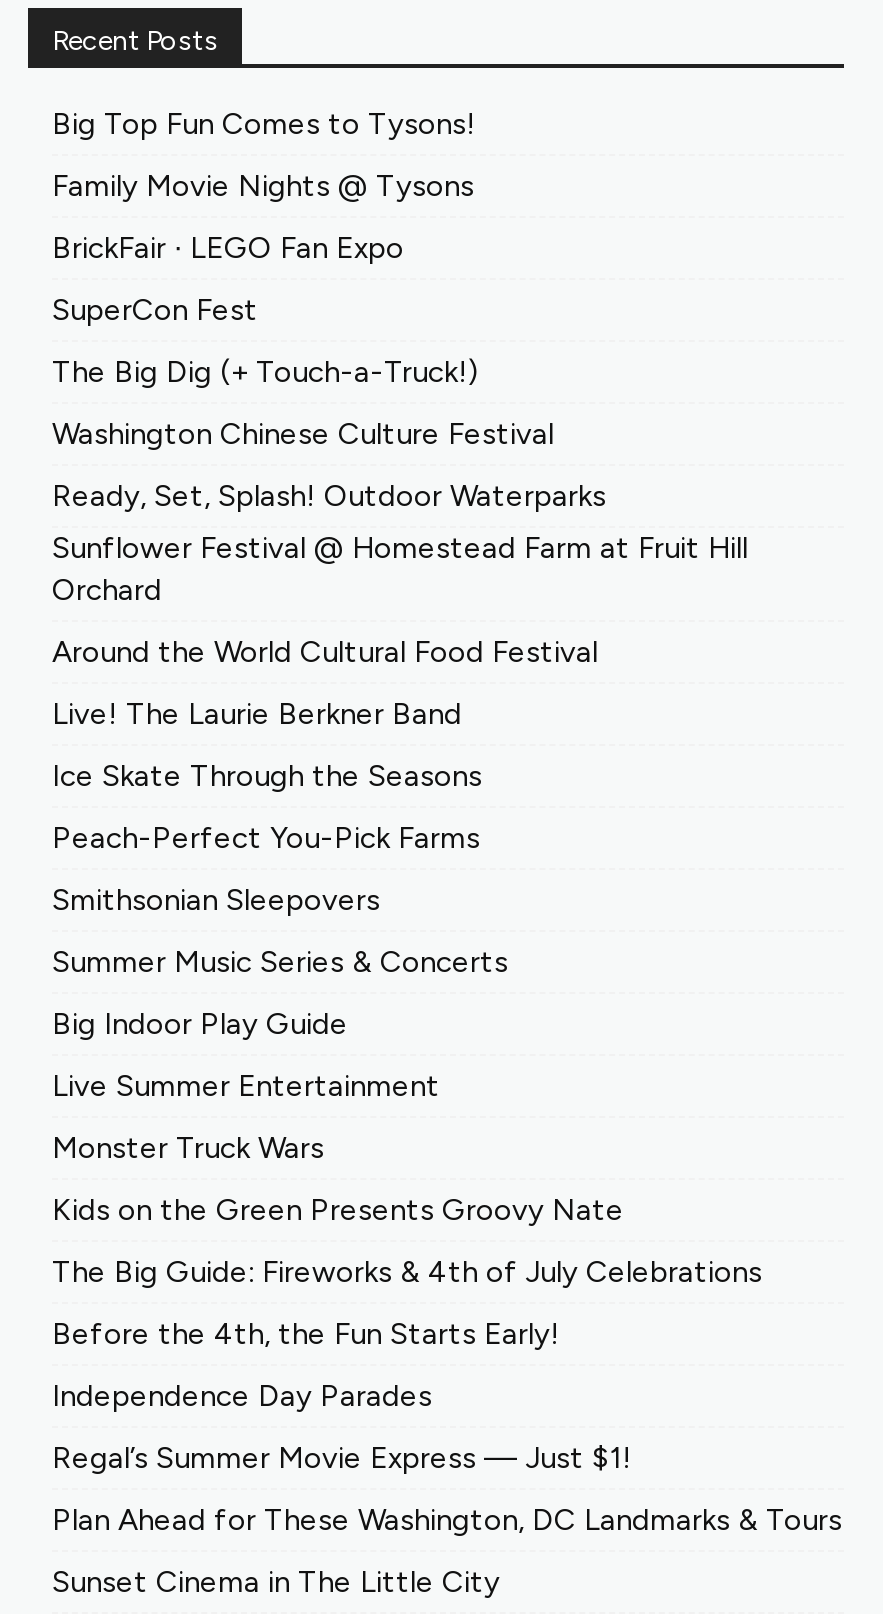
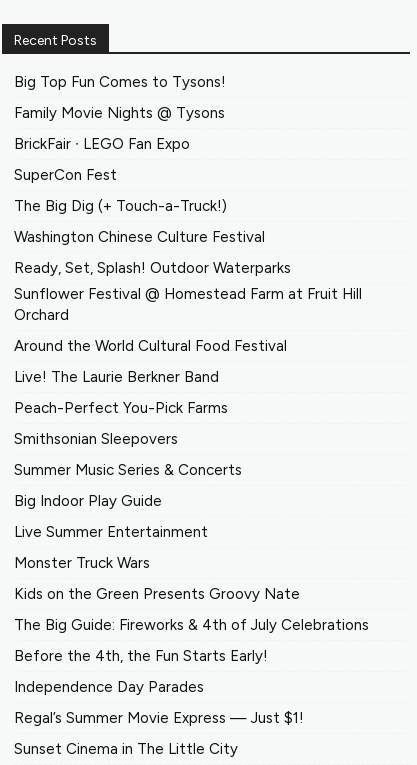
- Ice Skate Through the Seasons

- Plan Ahead for These Washington, DC Landmarks & Tours
